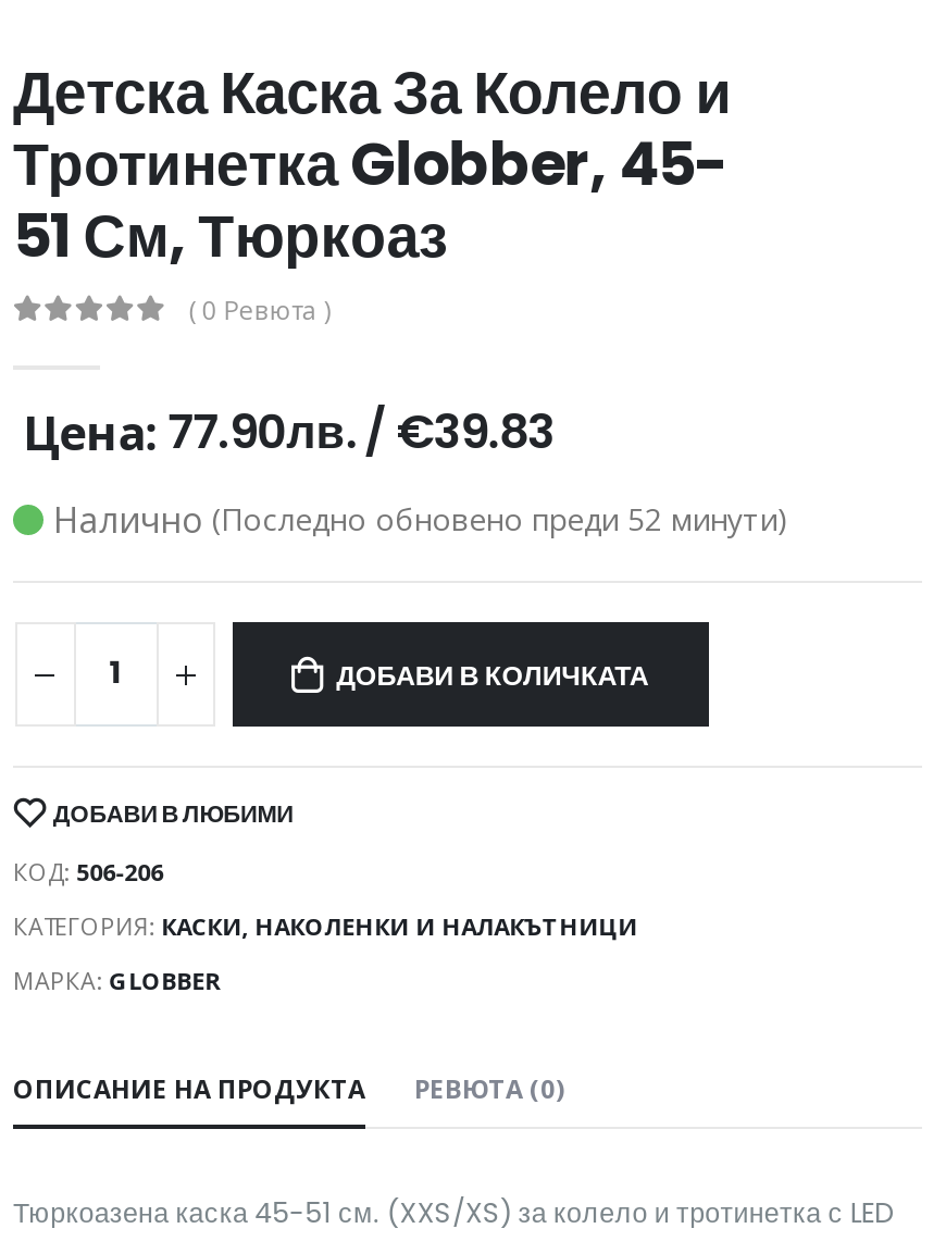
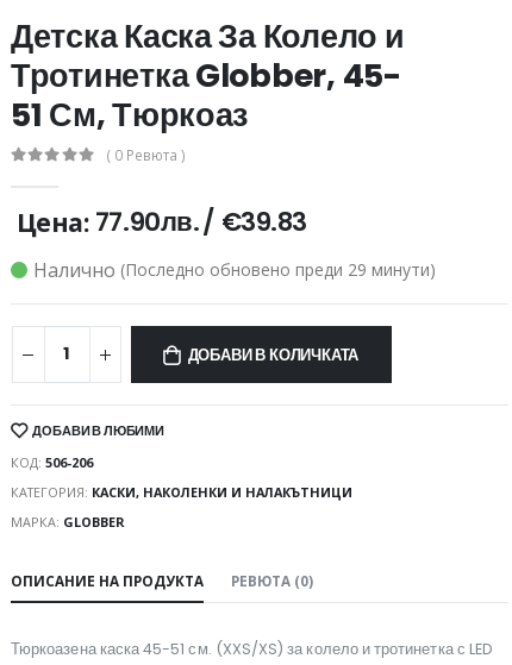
- Налично (Последно обновено преди 52 минути)
+ Налично (Последно обновено преди 29 минути)
